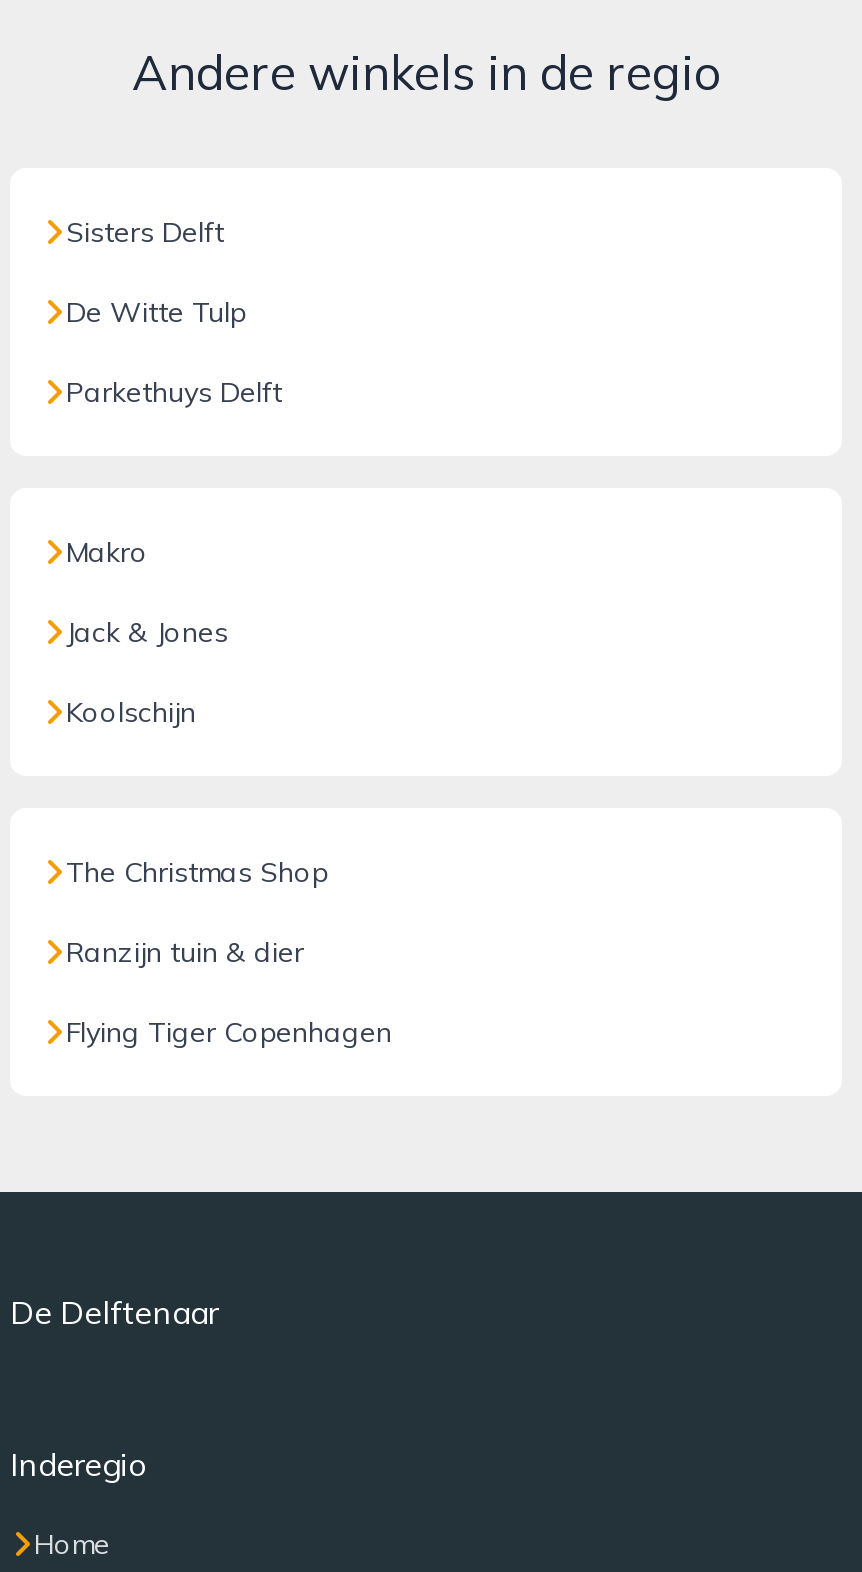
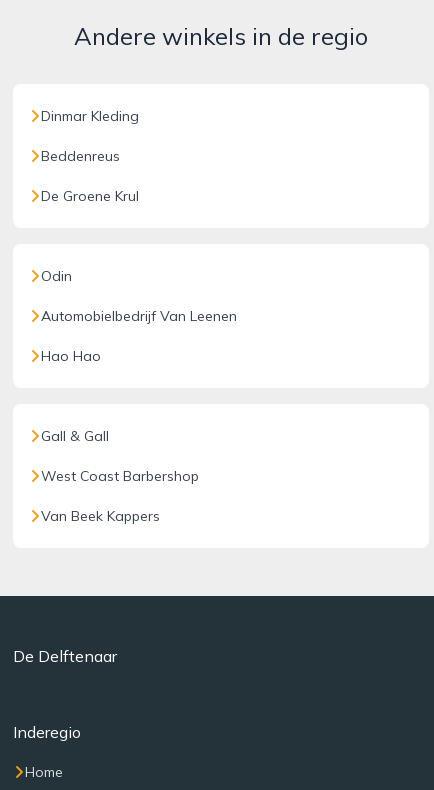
- Sisters Delft
+ Dinmar Kleding

- De Witte Tulp
+ Beddenreus

- Parkethuys Delft
+ De Groene Krul

- Makro
+ Odin

- Jack & Jones
+ Automobielbedrijf Van Leenen

- Koolschijn
+ Hao Hao

- The Christmas Shop
+ Gall & Gall

- Ranzijn tuin & dier
+ West Coast Barbershop

- Flying Tiger Copenhagen
+ Van Beek Kappers
